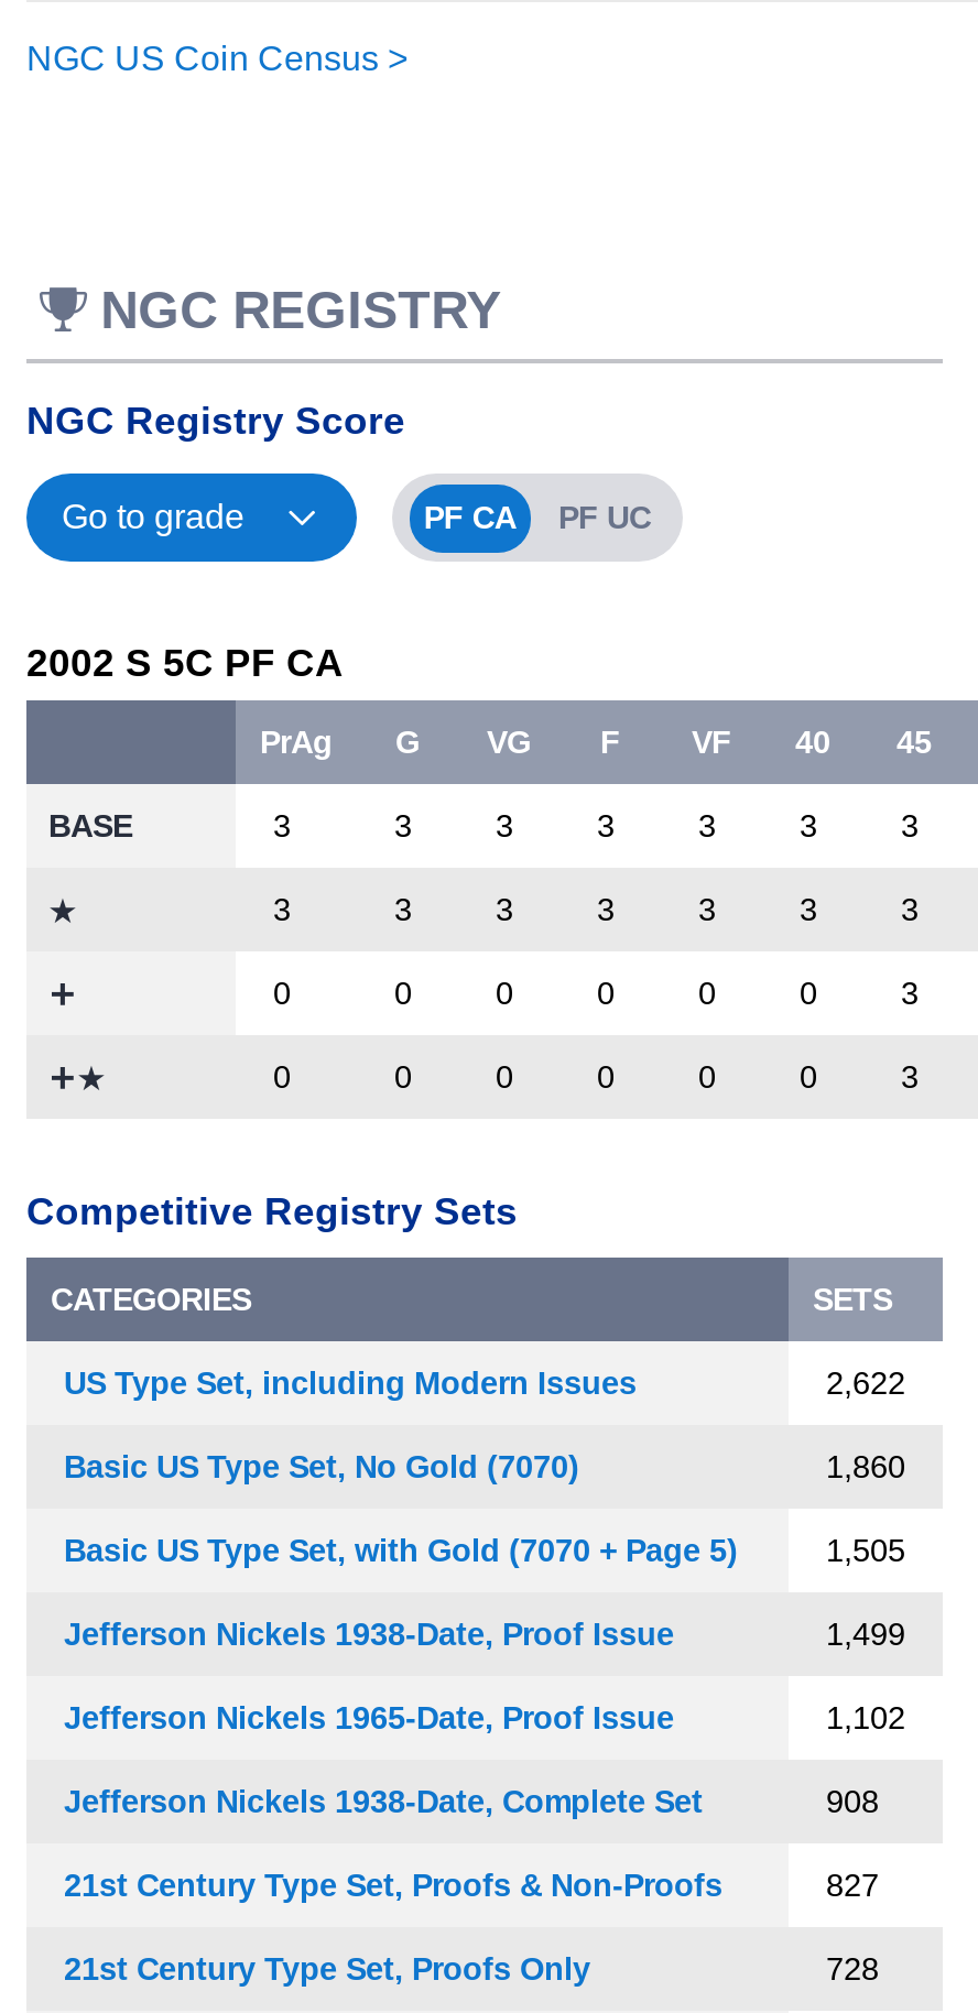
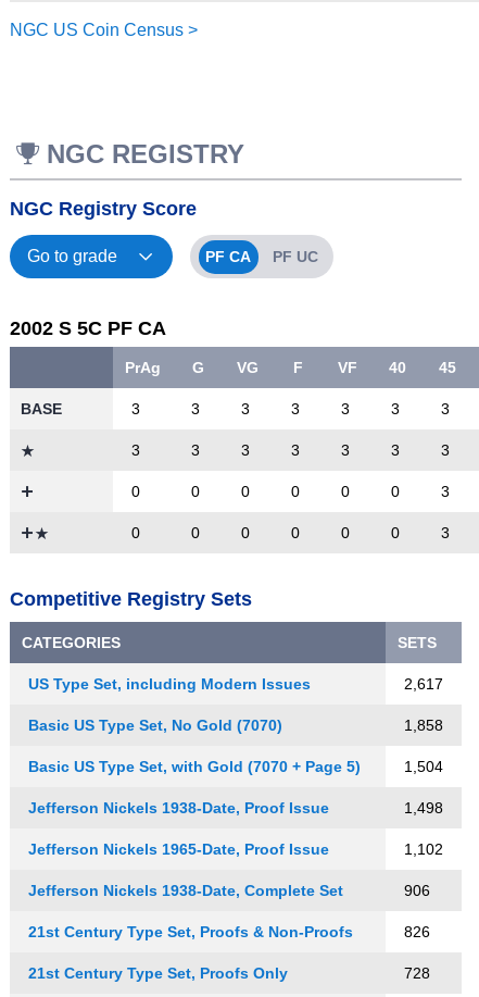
- 2,622
+ 2,617

- 1,860
+ 1,858

- 1,505
+ 1,504

- 1,499
+ 1,498

- 908
+ 906

- 827
+ 826
